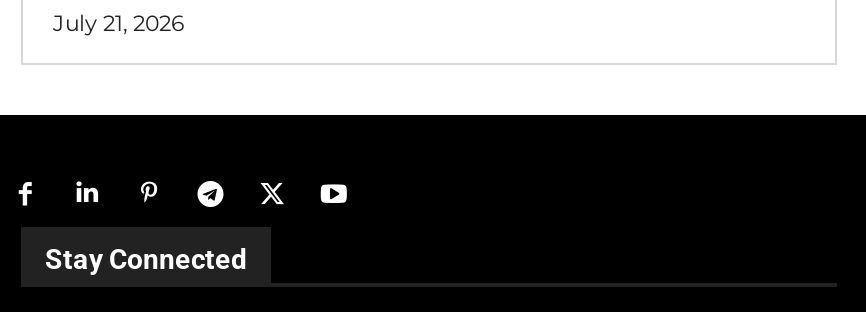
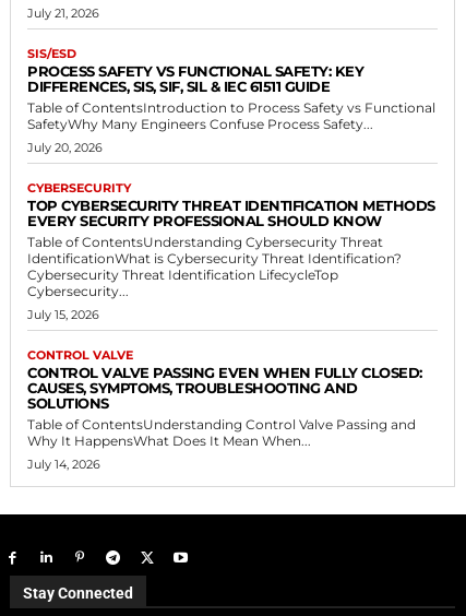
+ SIS/ESD
+ PROCESS SAFETY VS FUNCTIONAL SAFETY: KEY
+ DIFFERENCES, SIS, SIF, SIL & IEC 61511 GUIDE
+ Table of ContentsIntroduction to Process Safety vs Functional
+ SafetyWhy Many Engineers Confuse Process Safety...
+ July 20, 2026
+ CYBERSECURITY
+ TOP CYBERSECURITY THREAT IDENTIFICATION METHODS
+ EVERY SECURITY PROFESSIONAL SHOULD KNOW
+ Table of ContentsUnderstanding Cybersecurity Threat
+ IdentificationWhat is Cybersecurity Threat Identification?
+ Cybersecurity Threat Identification LifecycleTop
+ Cybersecurity...
+ July 15, 2026
+ CONTROL VALVE
+ CONTROL VALVE PASSING EVEN WHEN FULLY CLOSED:
+ CAUSES, SYMPTOMS, TROUBLESHOOTING AND
+ SOLUTIONS
+ Table of ContentsUnderstanding Control Valve Passing and
+ Why It HappensWhat Does It Mean When...
+ July 14, 2026
